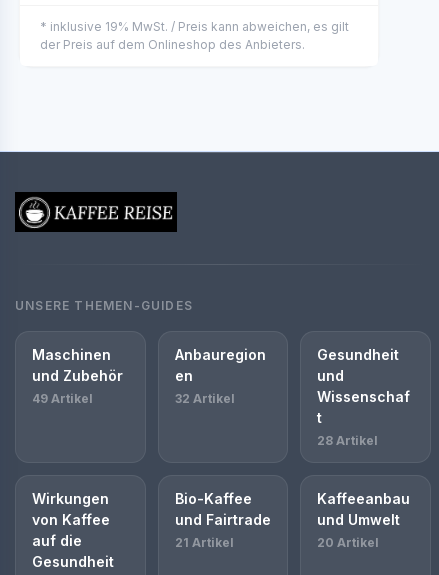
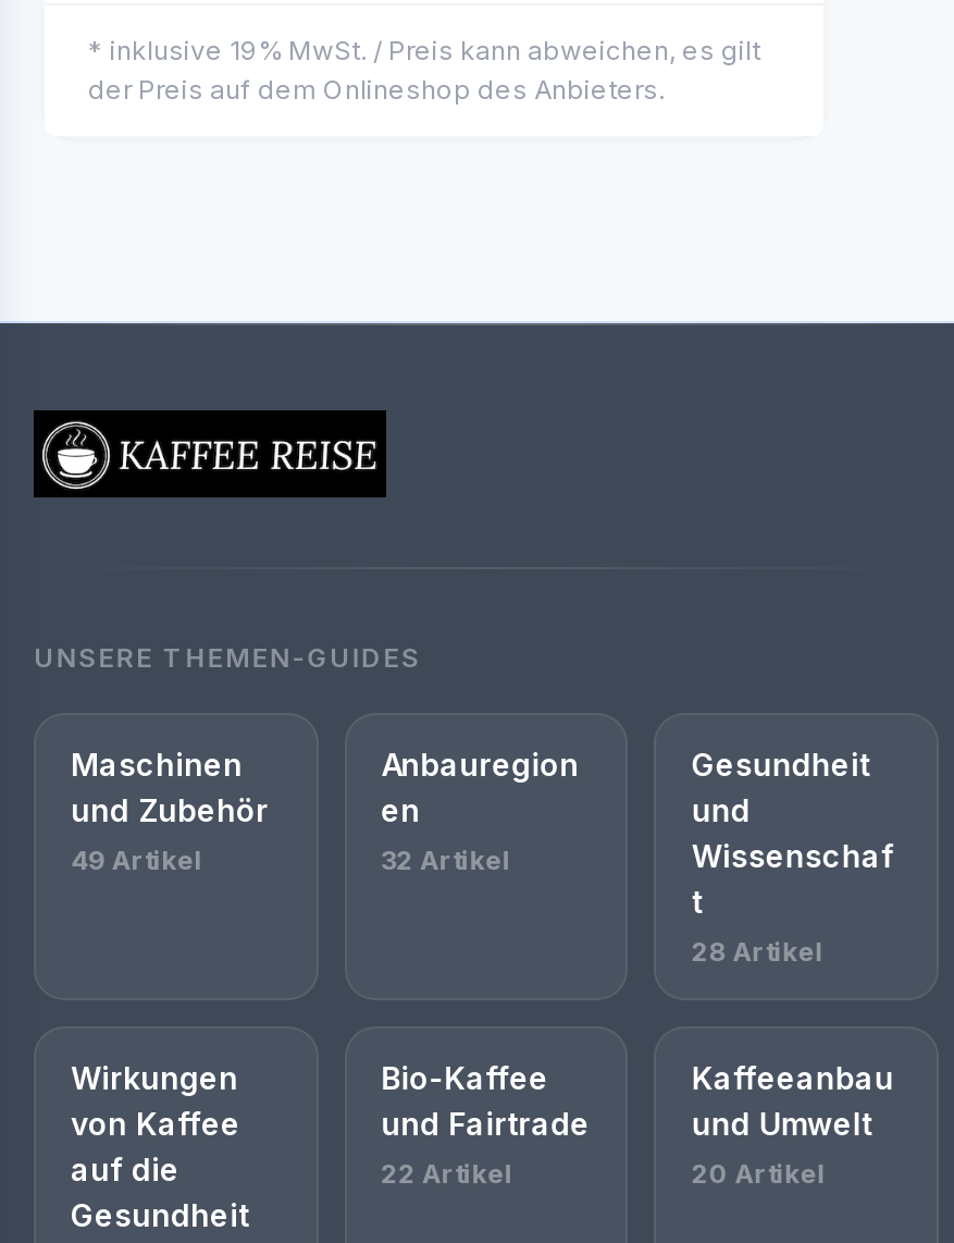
- 21 Artikel
+ 22 Artikel
